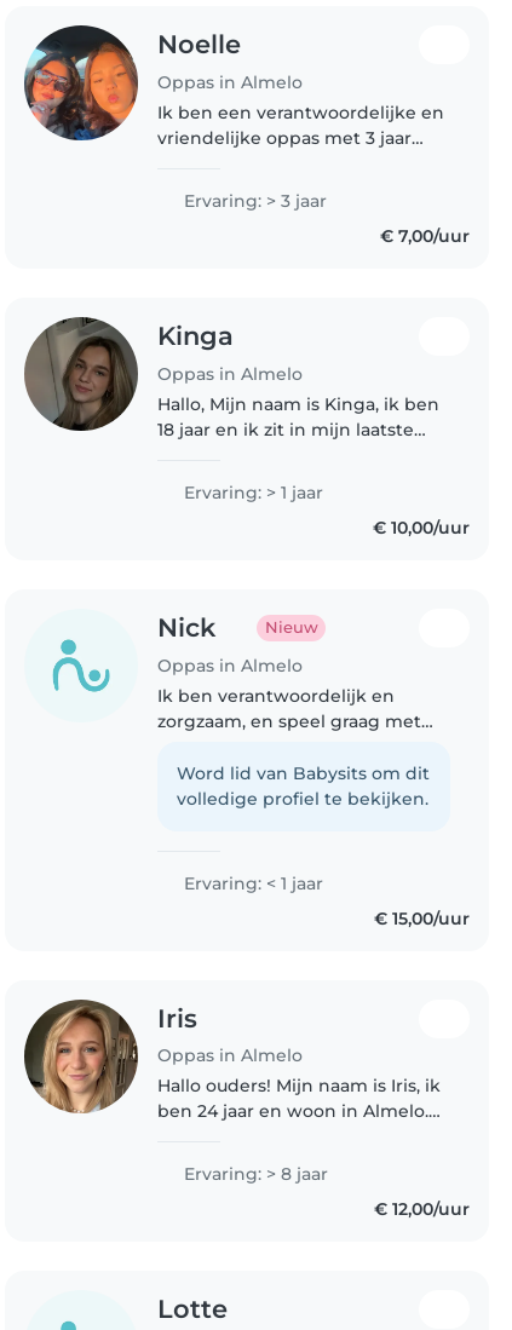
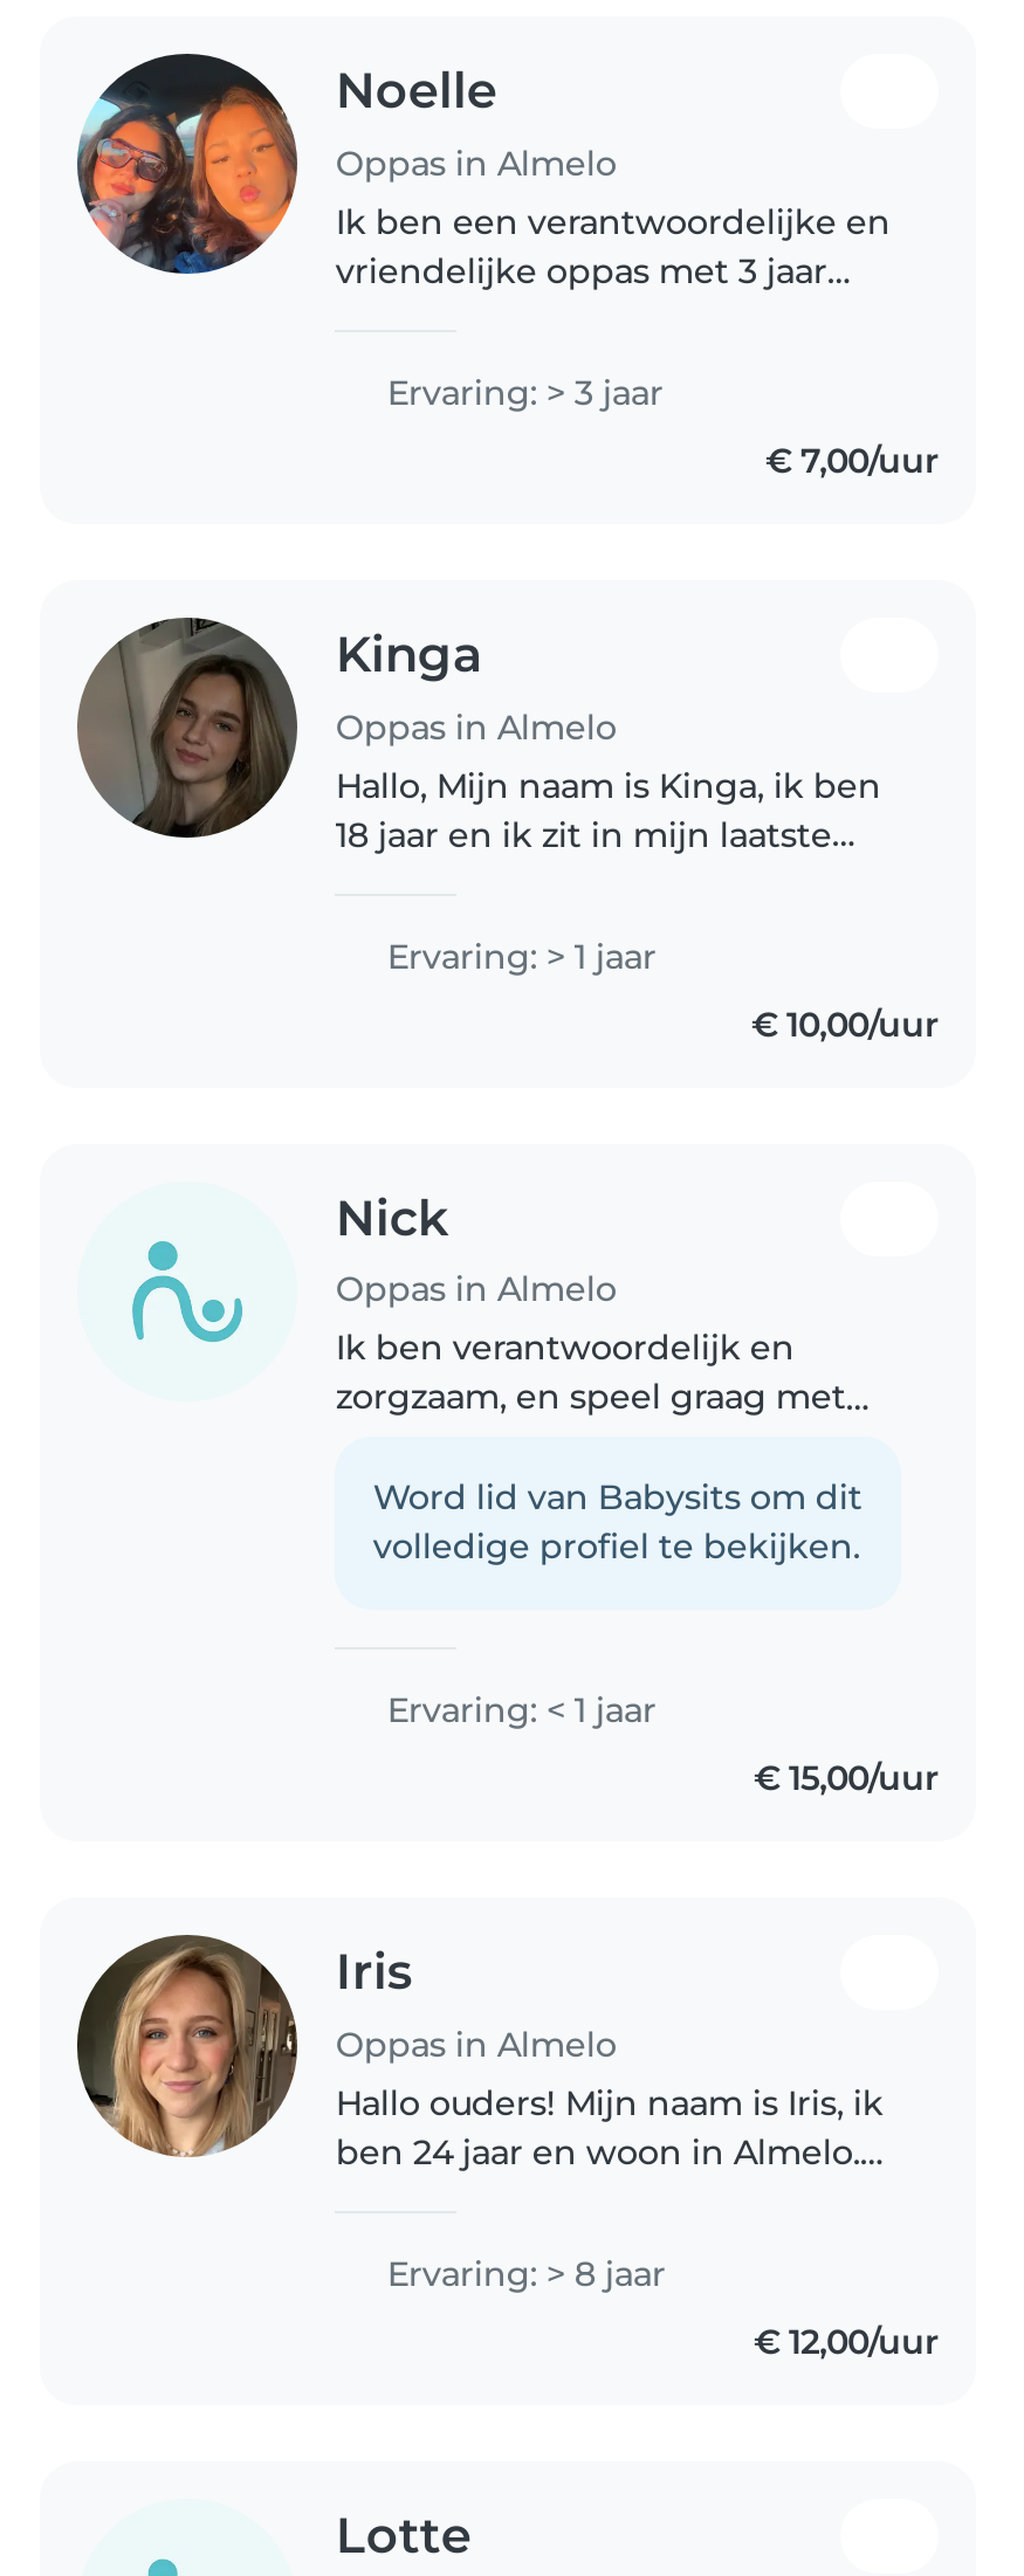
- Nieuw
